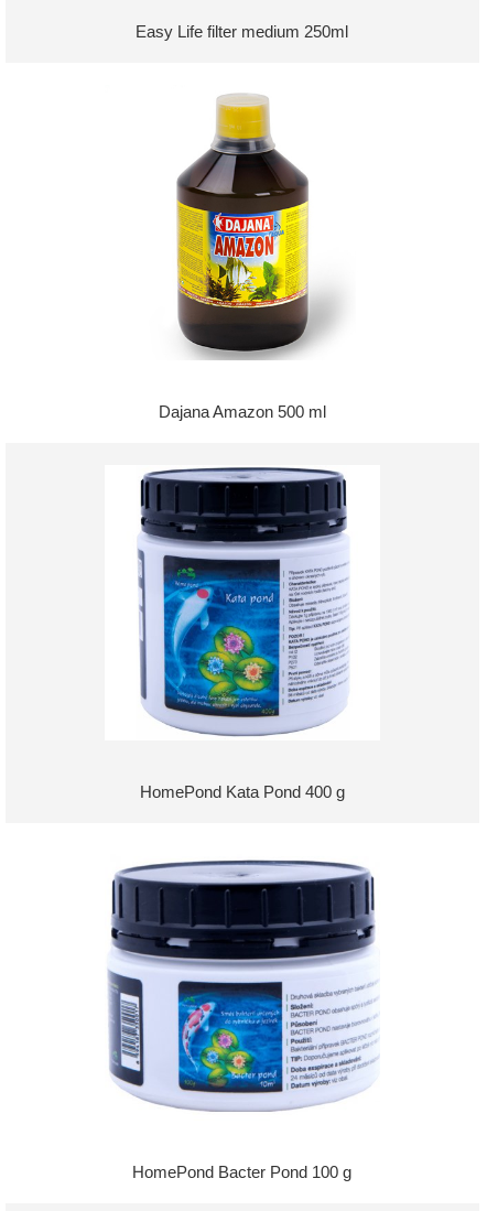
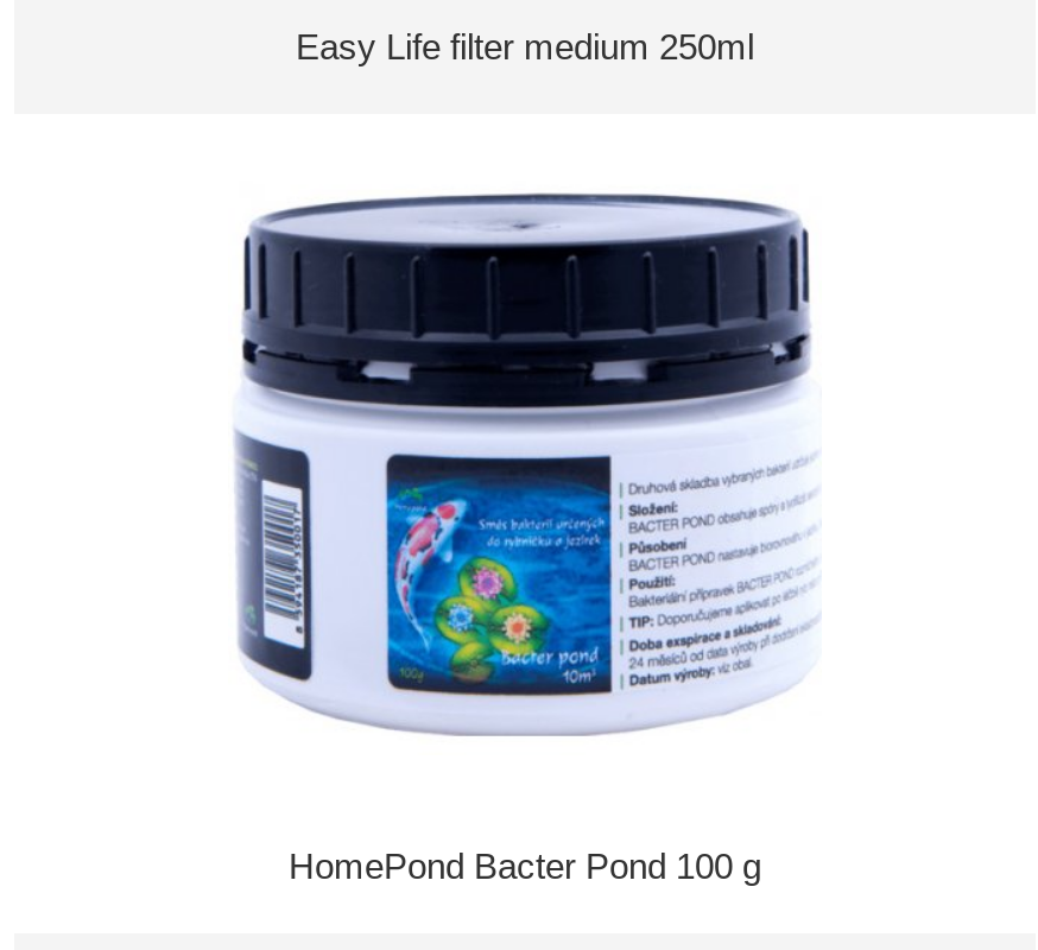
- [image]
- Dajana Amazon 500 ml

- [image]

- HomePond Kata Pond 400 g
